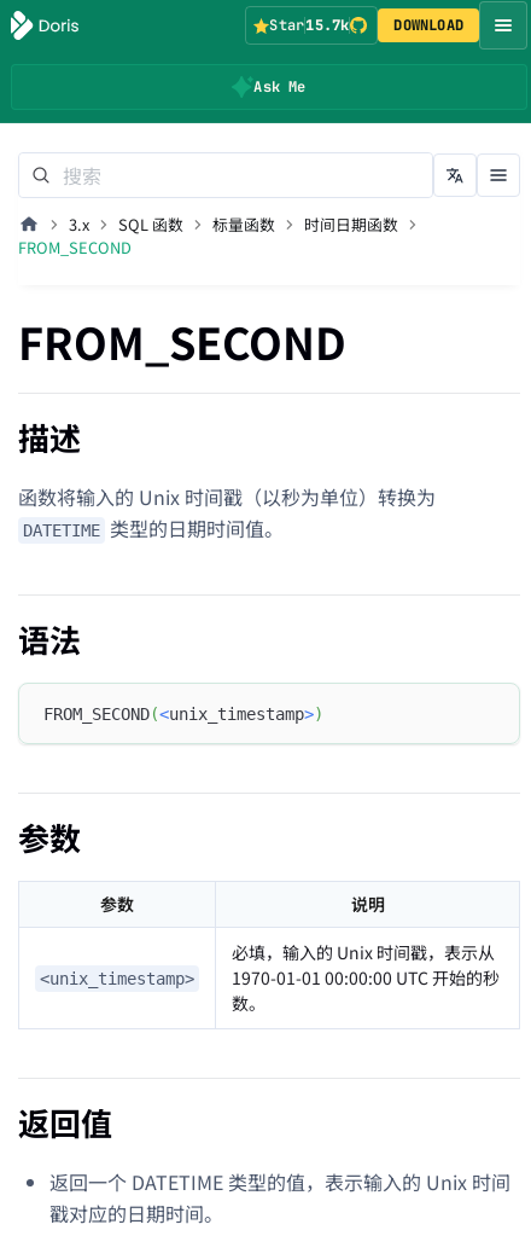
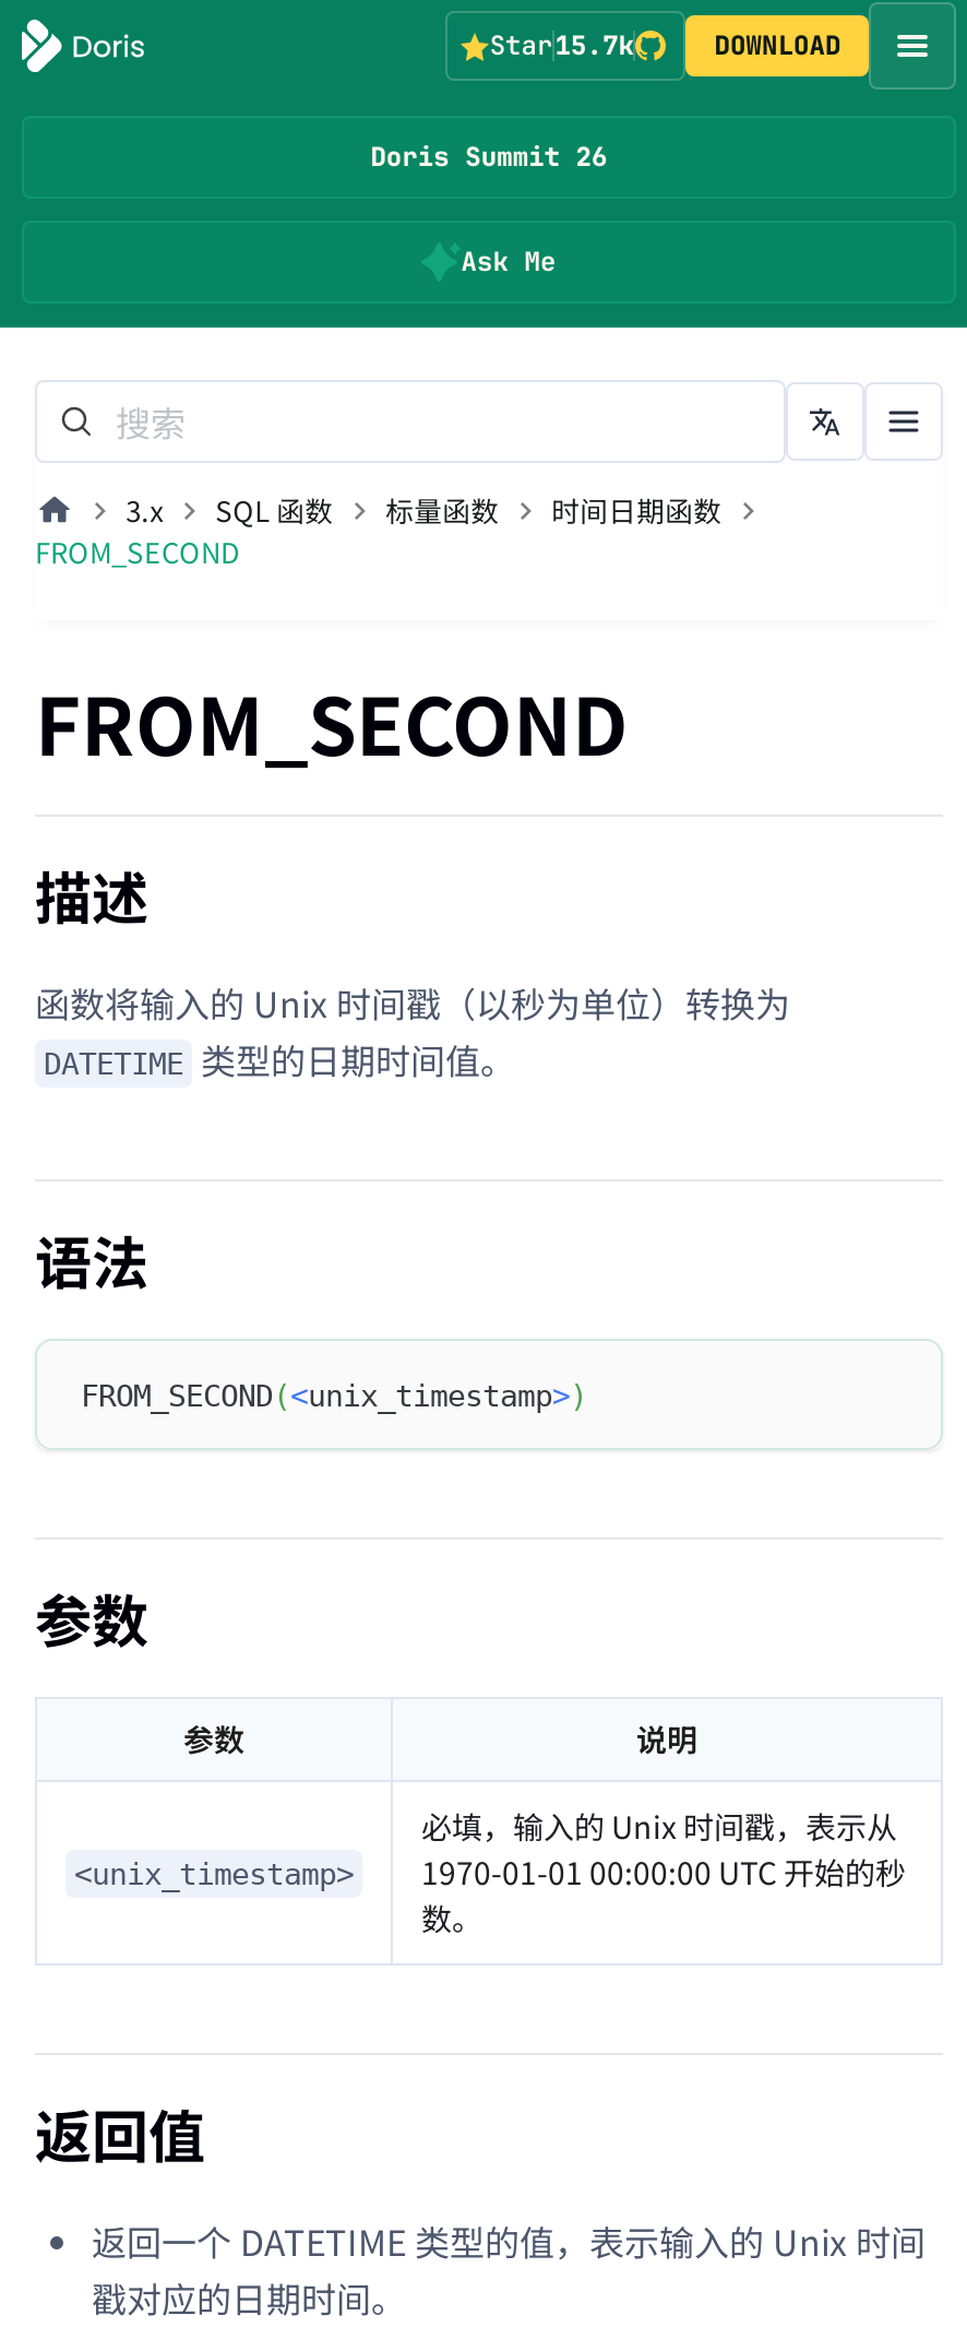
+ Doris Summit 26
